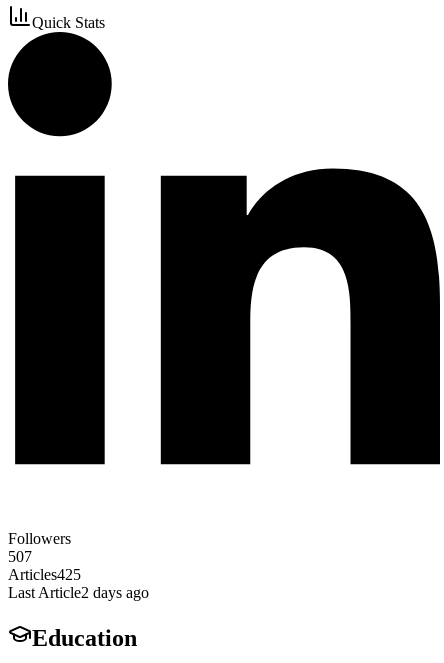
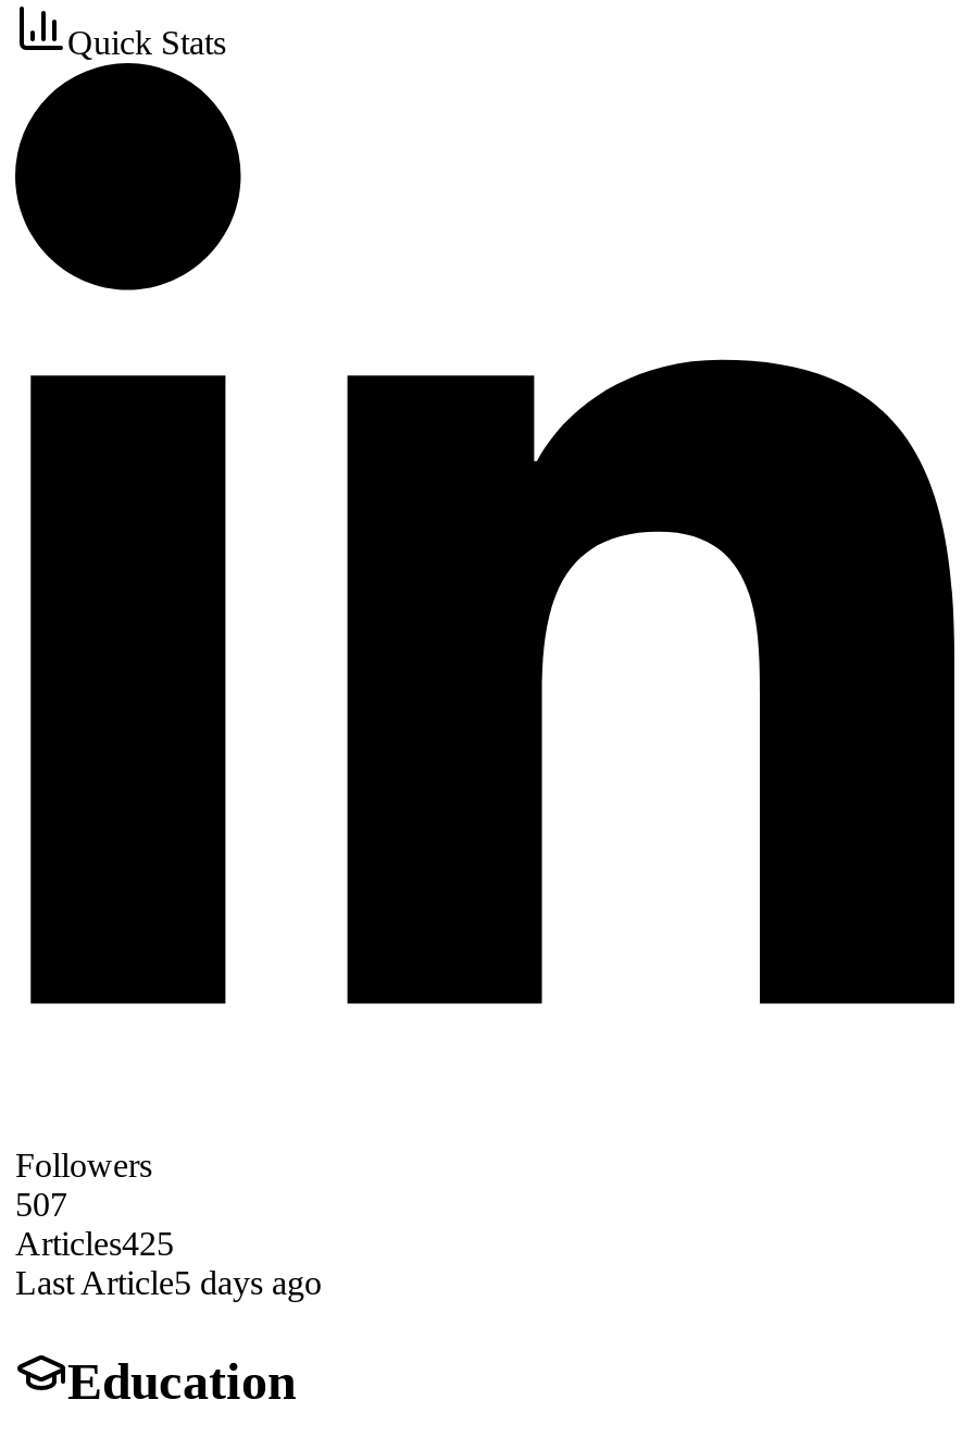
- Last Article2 days ago
+ Last Article5 days ago
